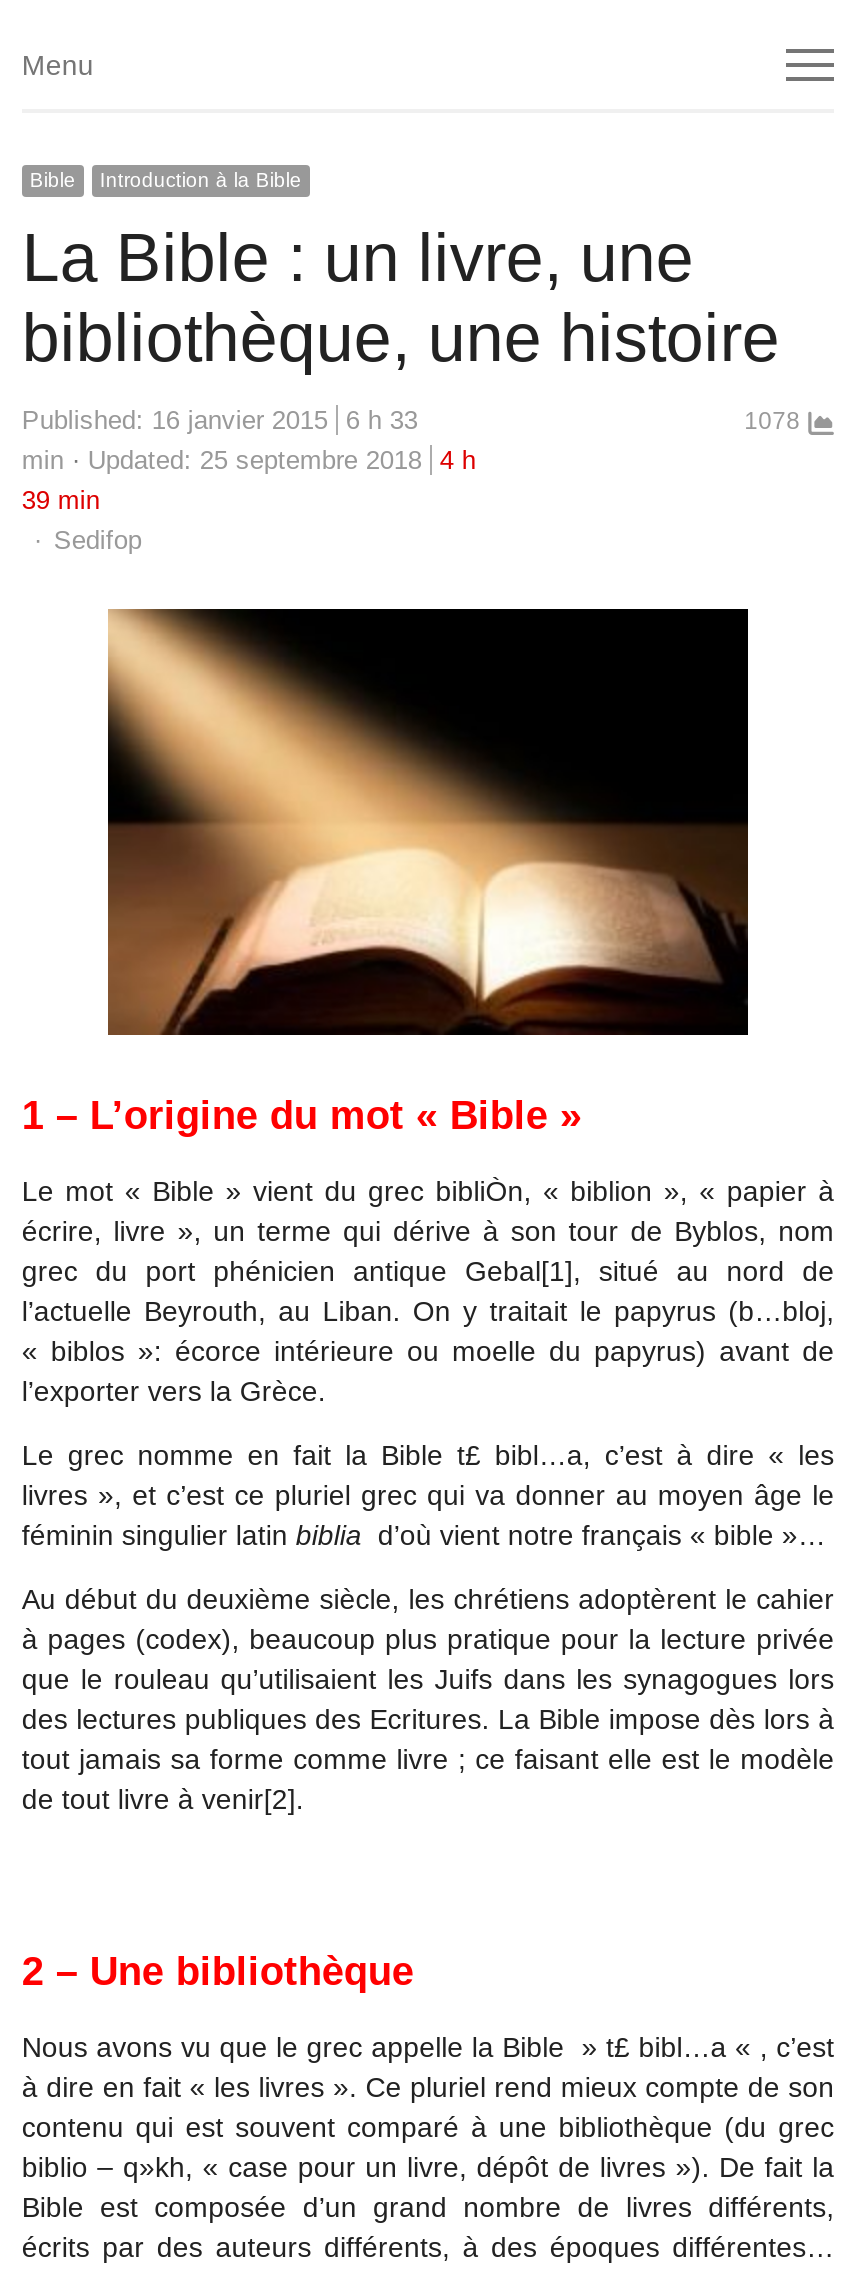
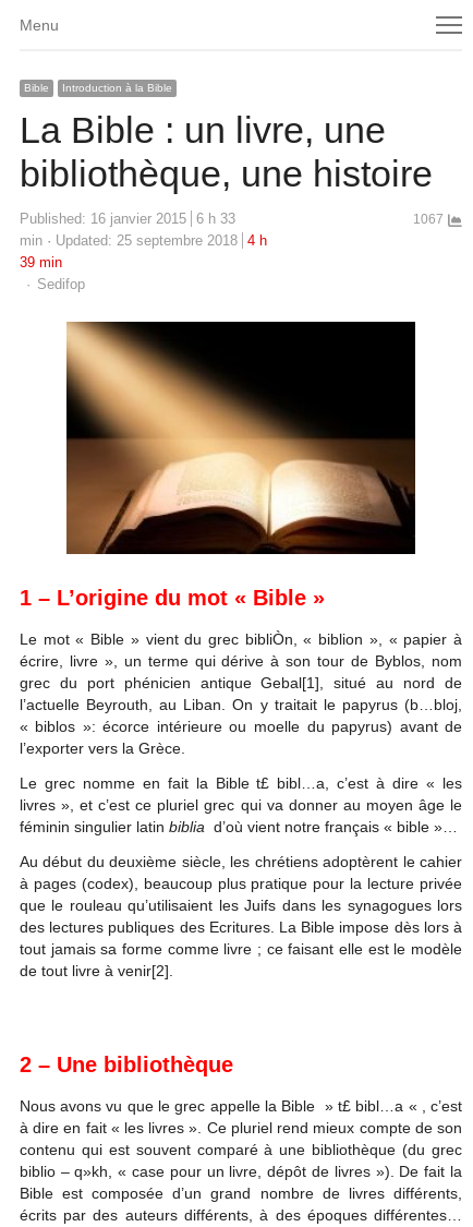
- 1078
+ 1067
